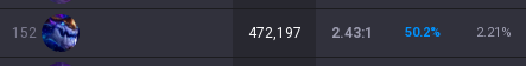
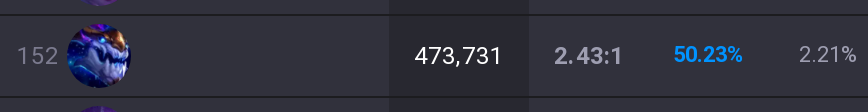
- 472,197
+ 473,731

- 50.2%
+ 50.23%
